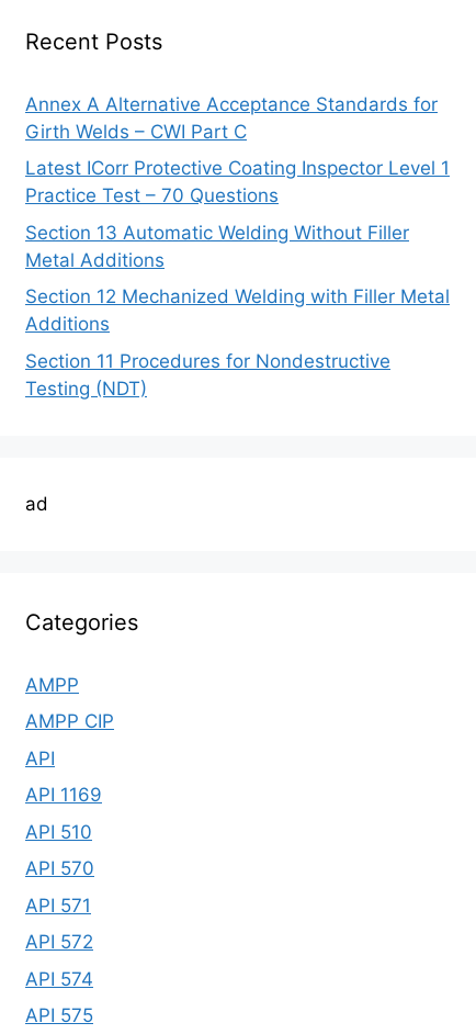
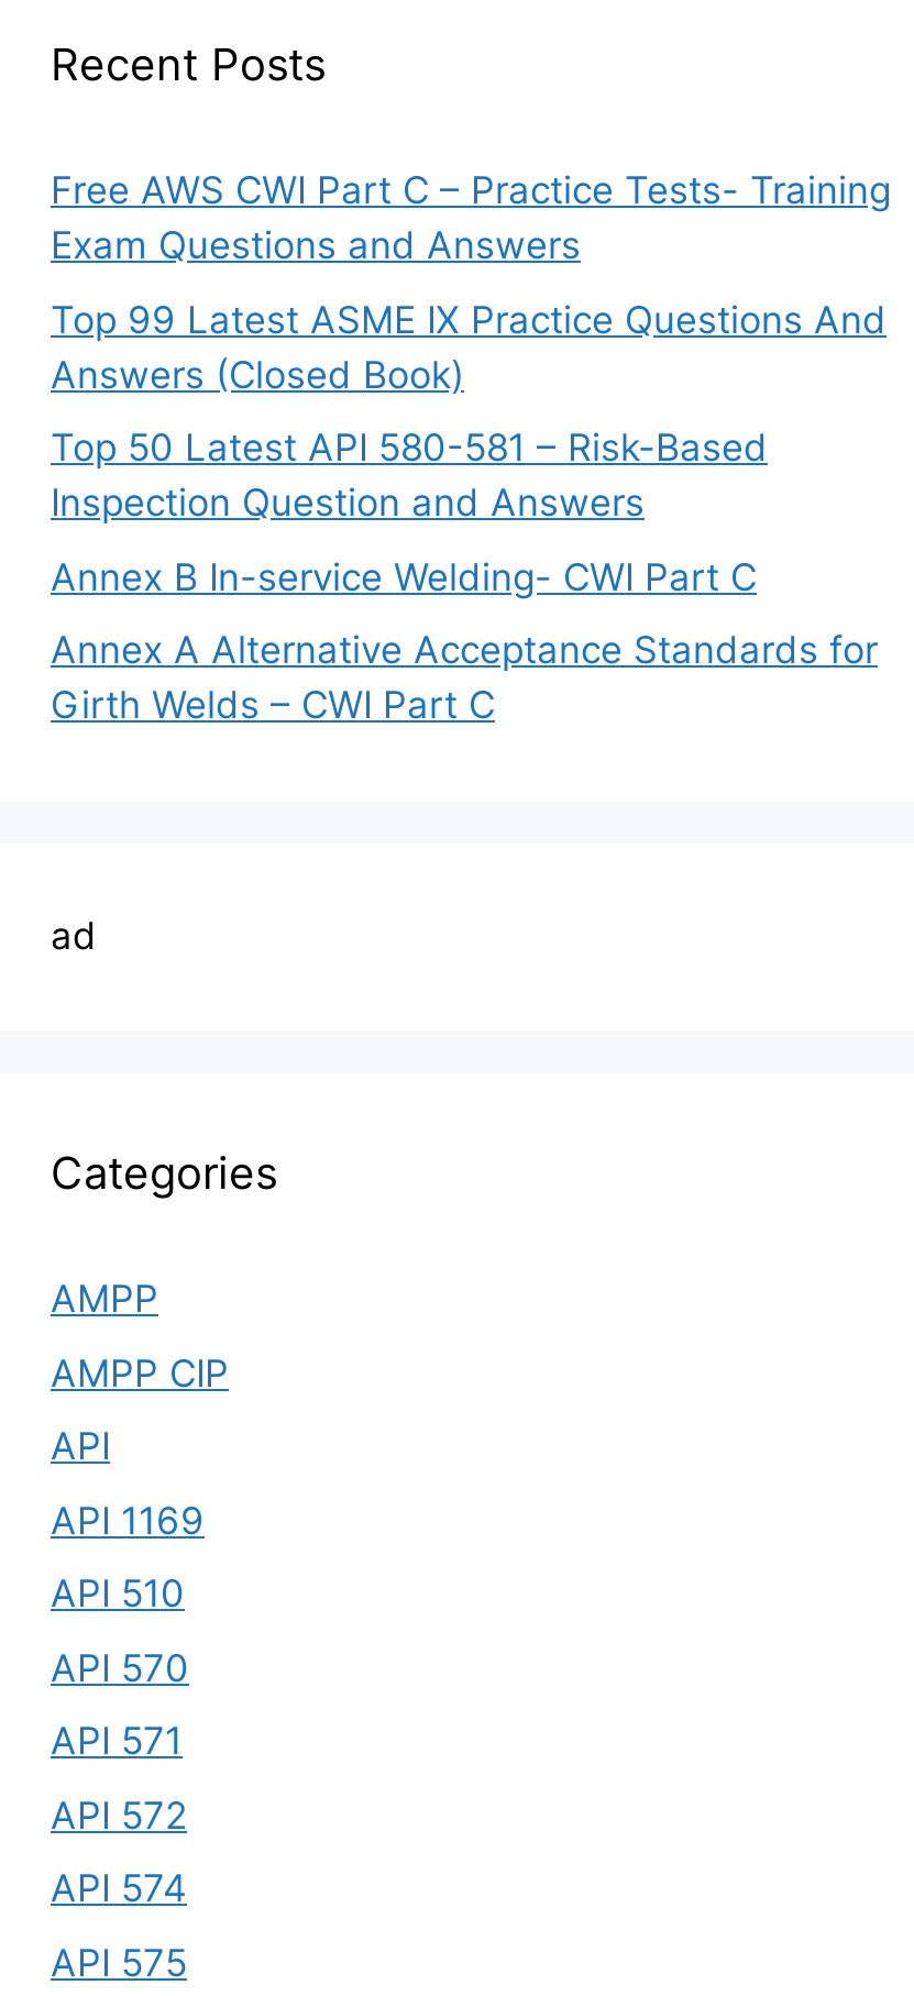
+ Free AWS CWI Part C – Practice Tests- Training
+ Exam Questions and Answers
+ Top 99 Latest ASME IX Practice Questions And
+ Answers (Closed Book)
+ Top 50 Latest API 580-581 – Risk-Based
+ Inspection Question and Answers
+ Annex B In-service Welding- CWI Part C

moved down: Annex A Alternative Acceptance Standards for | Girth Welds – CWI Part C

- Latest ICorr Protective Coating Inspector Level 1
- Practice Test – 70 Questions
- Section 13 Automatic Welding Without Filler
- Metal Additions
- Section 12 Mechanized Welding with Filler Metal
- Additions
- Section 11 Procedures for Nondestructive
- Testing (NDT)
